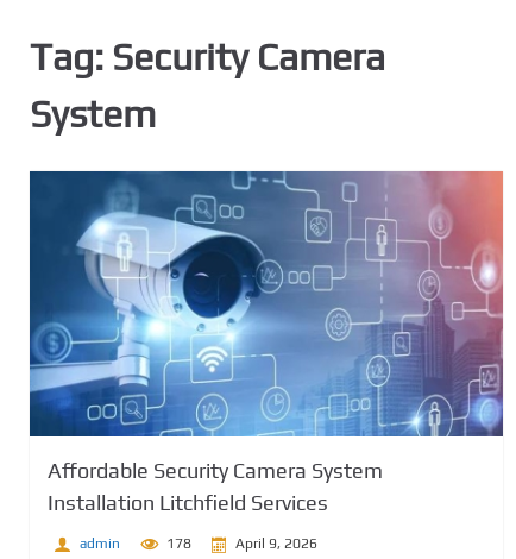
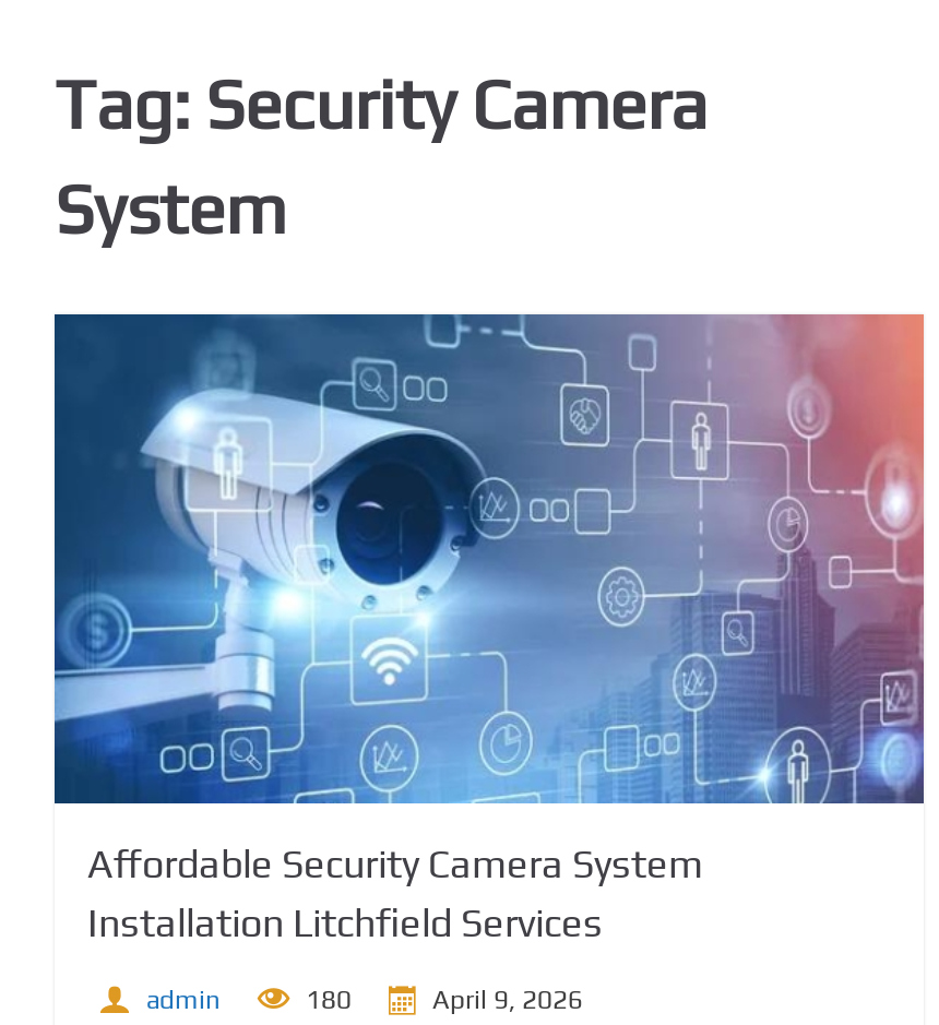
- 178
+ 180
